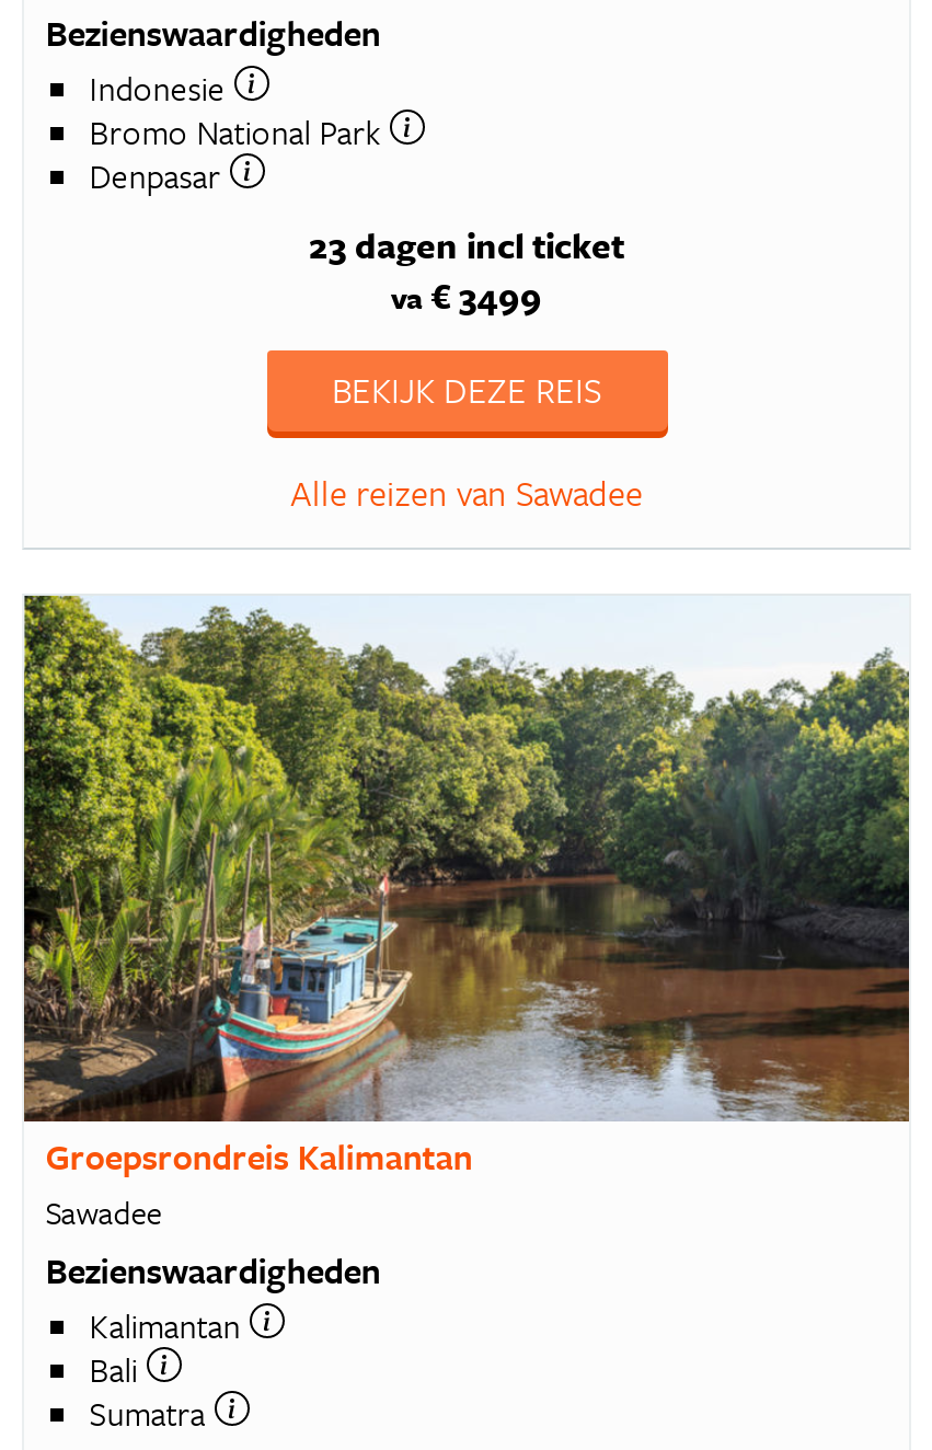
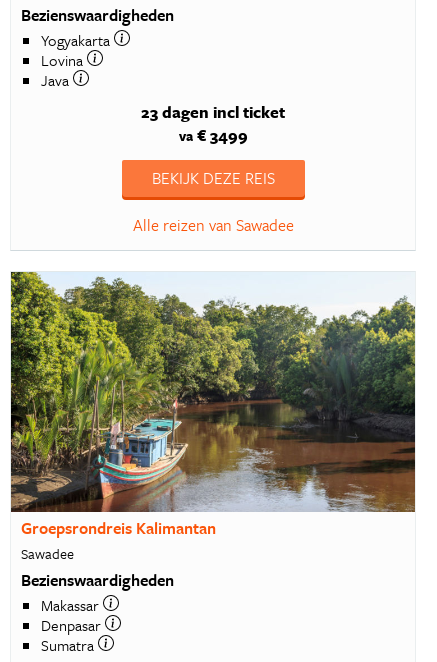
- Indonesie
- Bromo National Park
- Denpasar
+ Yogyakarta
+ Lovina
+ Java

- Kalimantan
- Bali
+ Makassar
+ Denpasar
